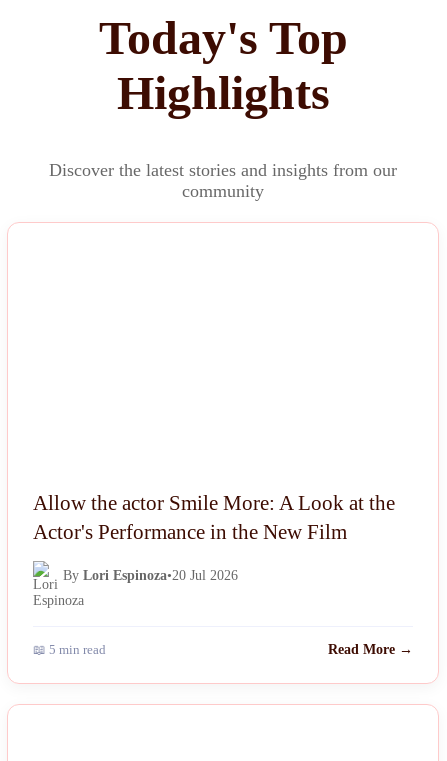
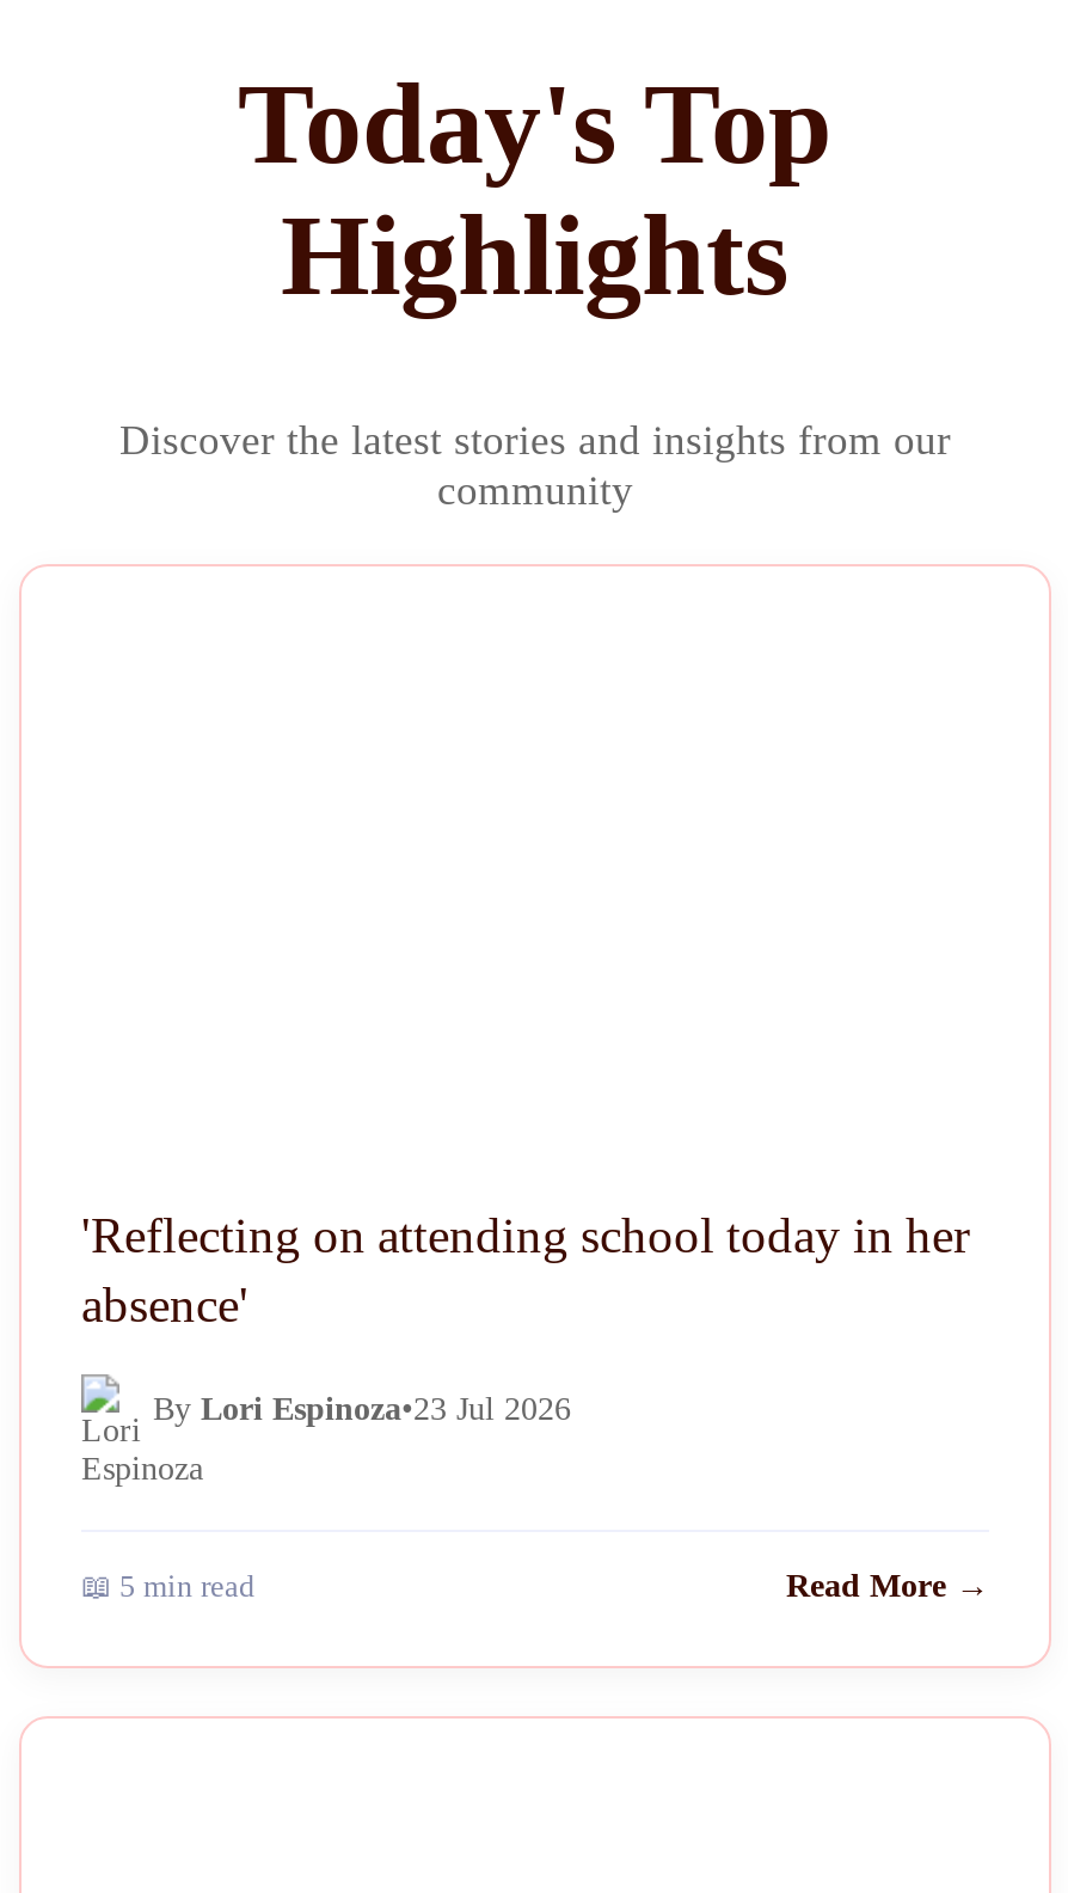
- Allow the actor Smile More: A Look at the
- Actor's Performance in the New Film
+ 'Reflecting on attending school today in her
+ absence'

- By Lori Espinoza•20 Jul 2026
+ By Lori Espinoza•23 Jul 2026
